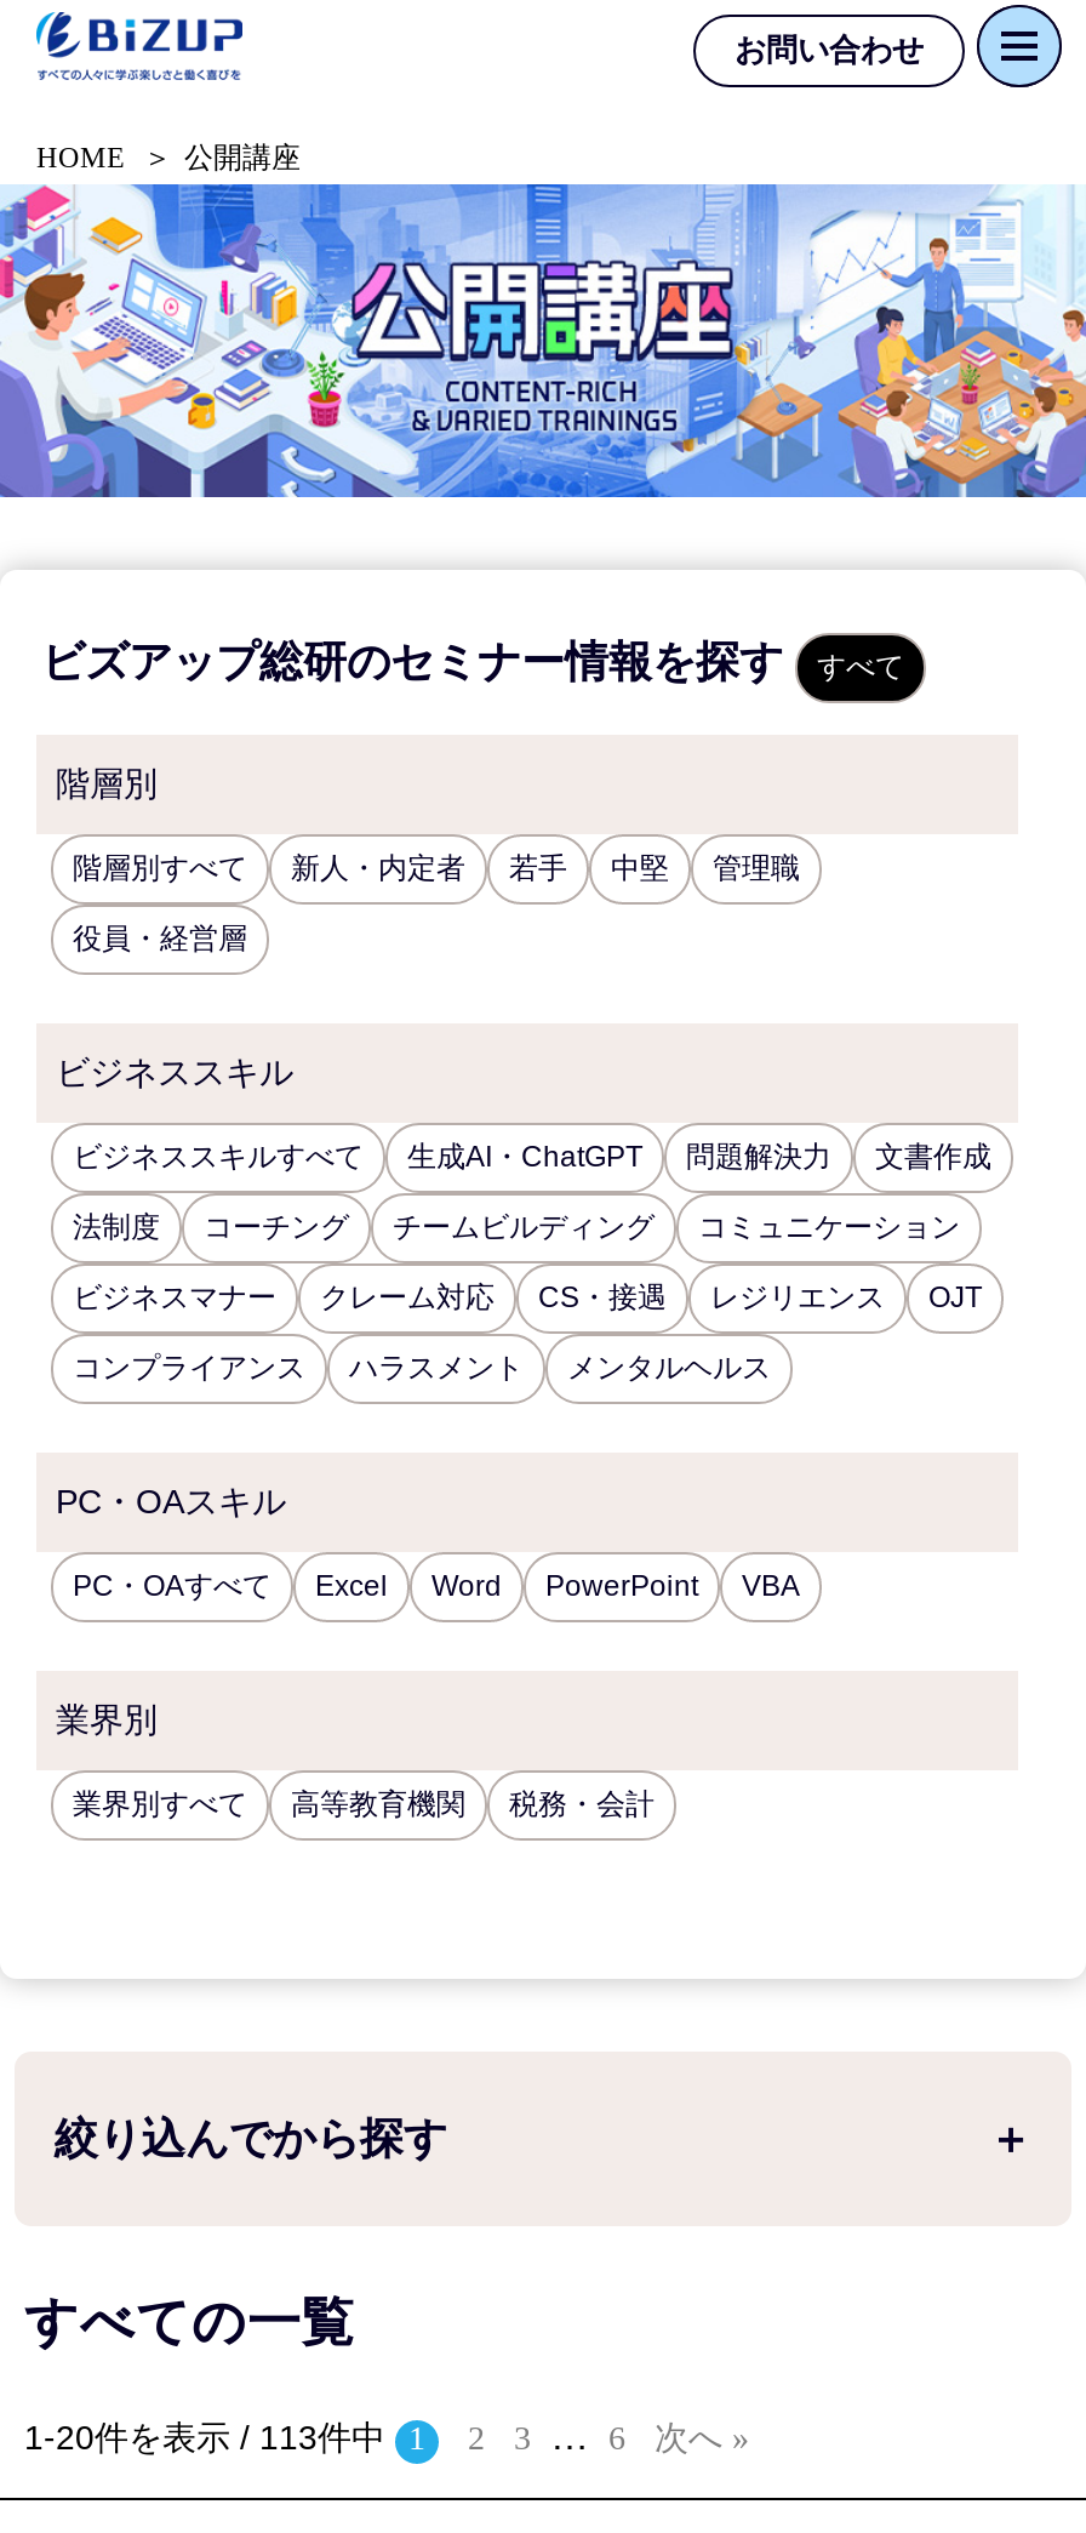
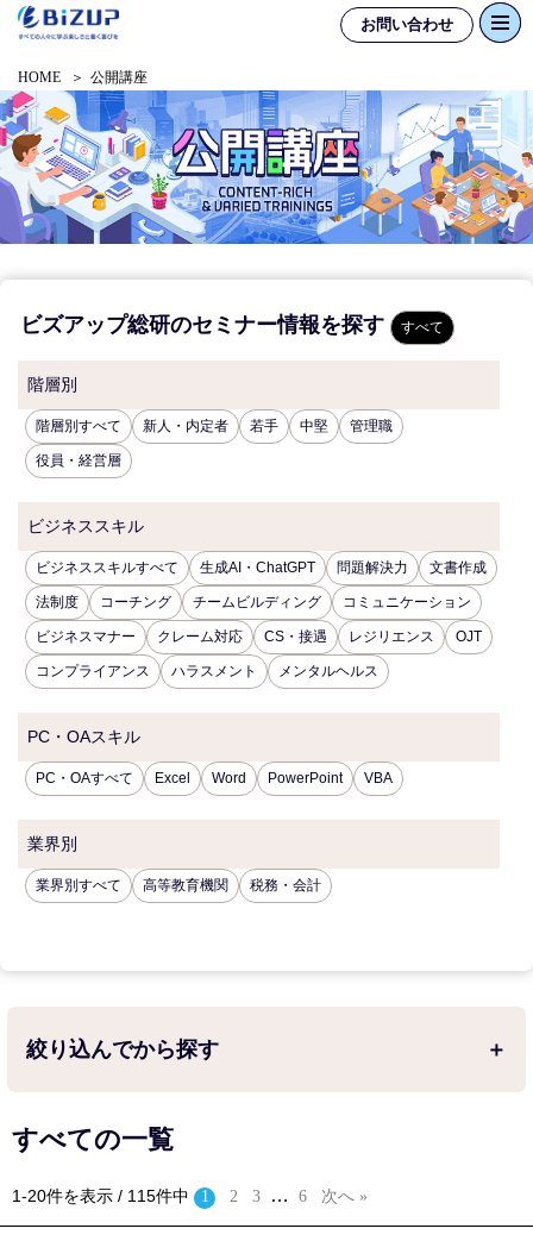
- 1-20件を表示 / 113件中
+ 1-20件を表示 / 115件中
